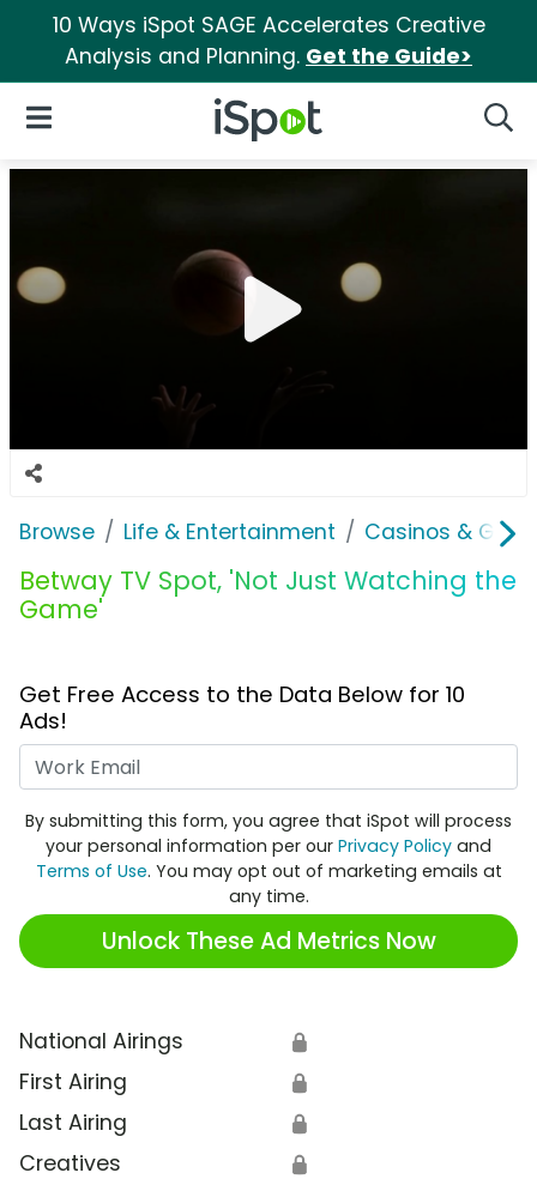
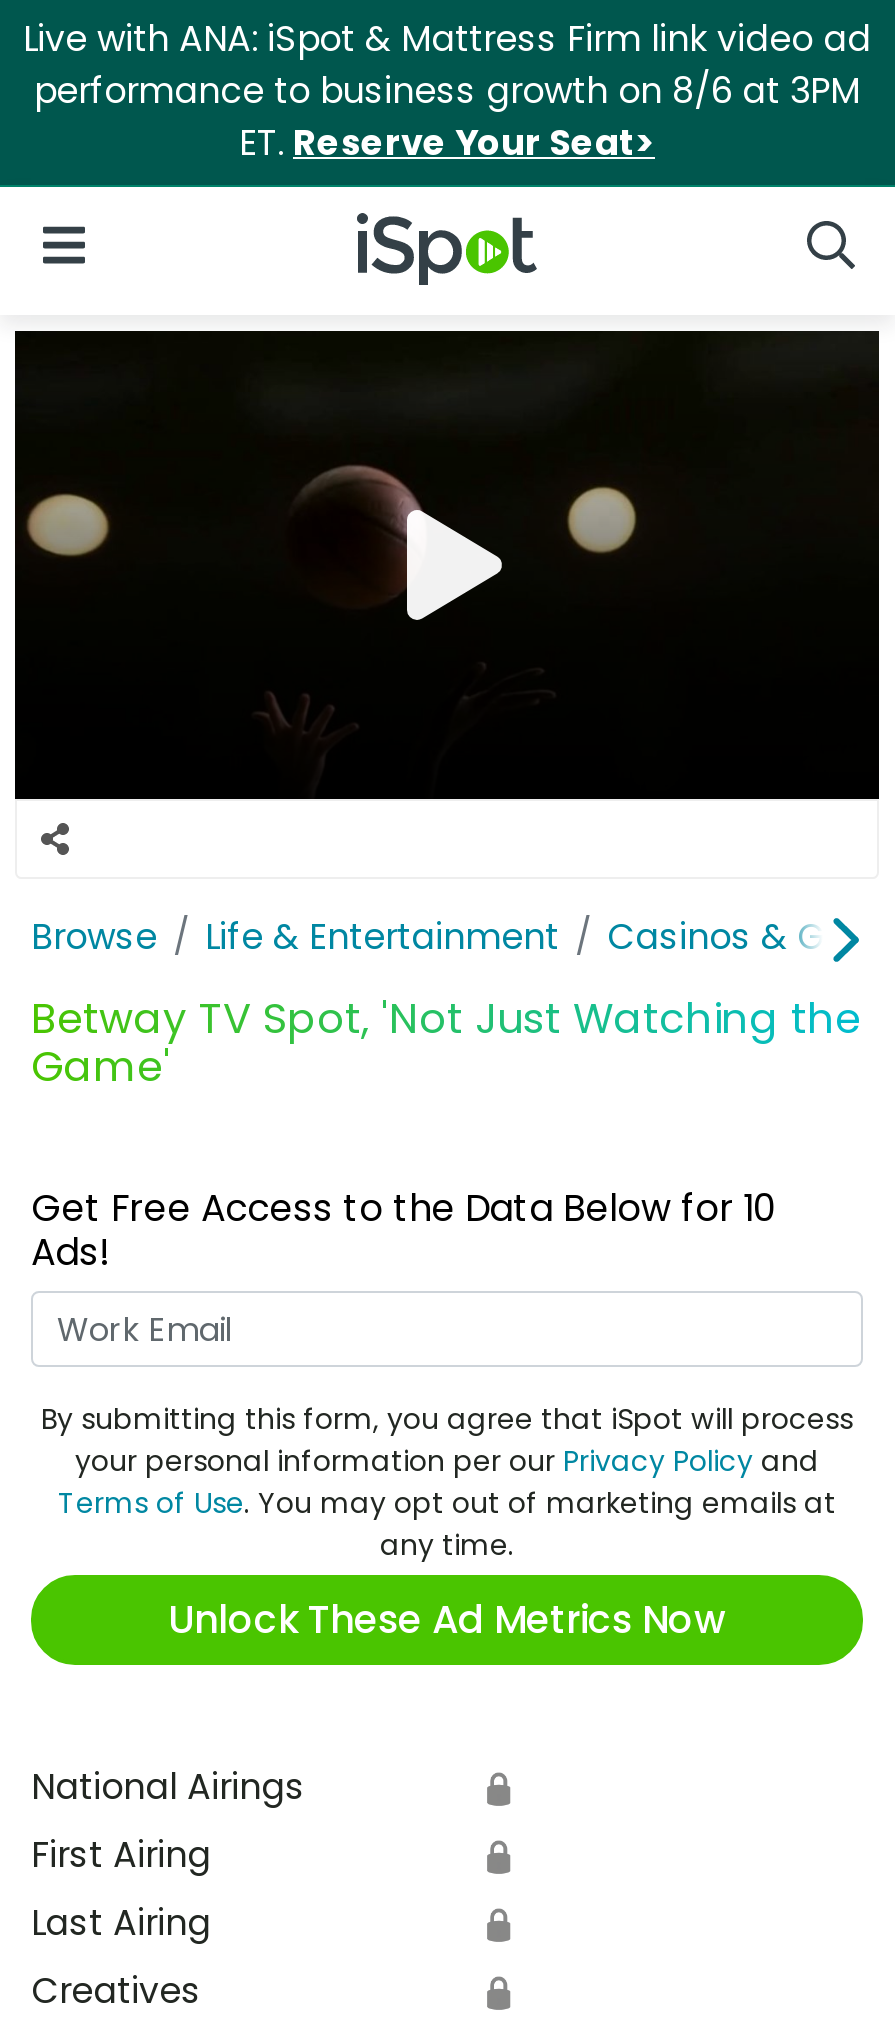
- 10 Ways iSpot SAGE Accelerates Creative
- Analysis and Planning. Get the Guide>
+ Live with ANA: iSpot & Mattress Firm link video ad
+ performance to business growth on 8/6 at 3PM
+ ET. Reserve Your Seat>
